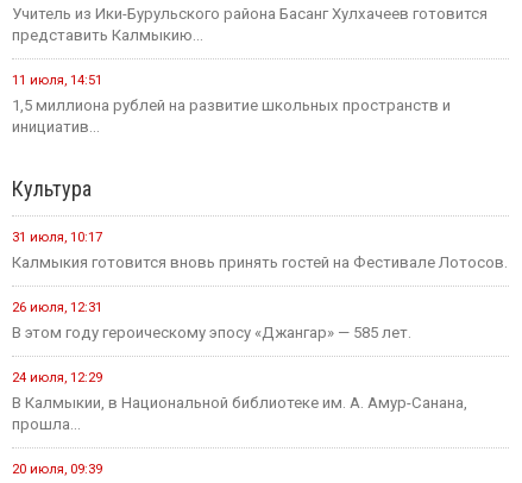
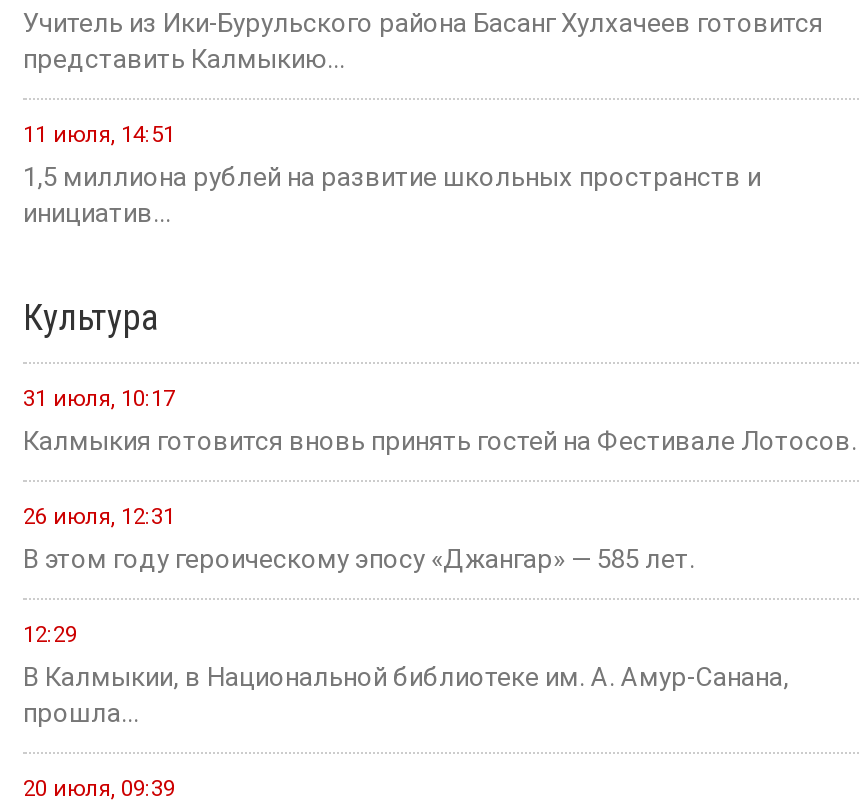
- 24 июля, 12:29
+ 12:29
